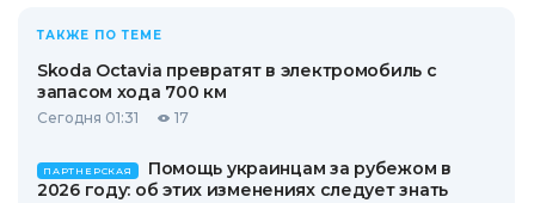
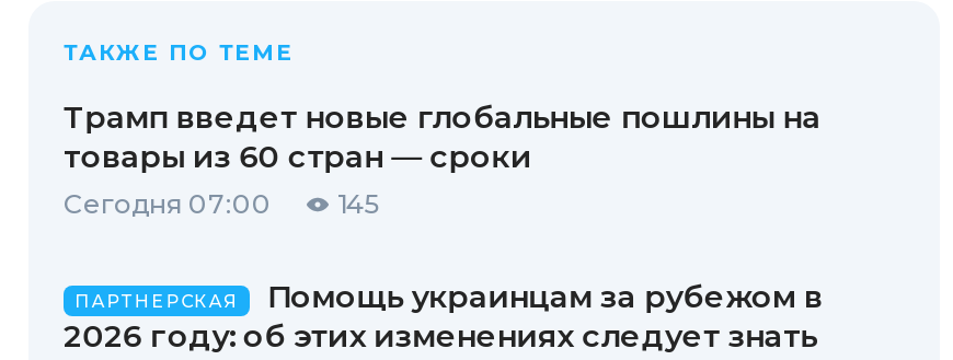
- Skoda Octavia превратят в электромобиль с
- запасом хода 700 км
- Сегодня 01:31
- 17
+ Трамп введет новые глобальные пошлины на
+ товары из 60 стран — сроки
+ Сегодня 07:00
+ 145
